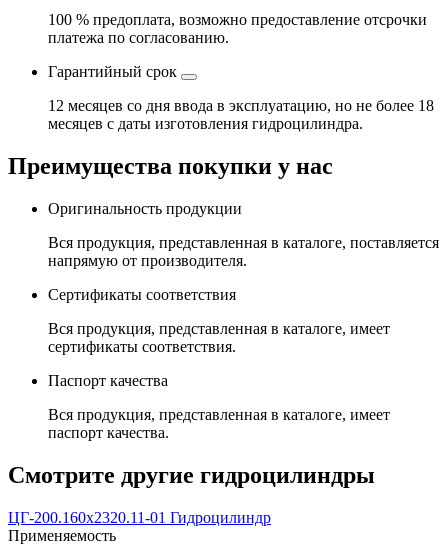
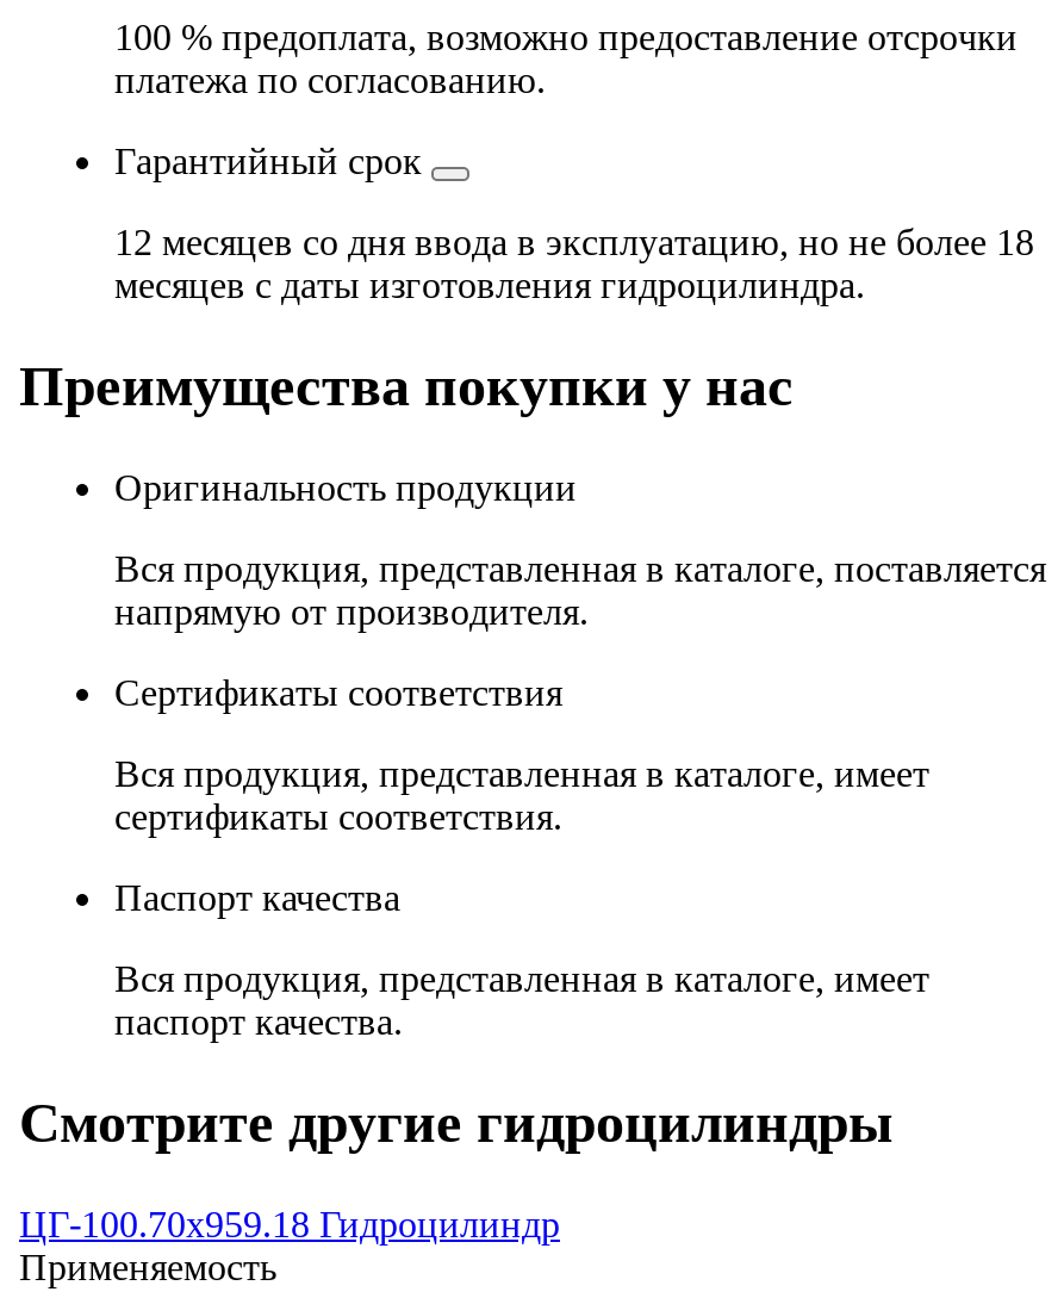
- ЦГ-200.160х2320.11-01 Гидроцилиндр
+ ЦГ-100.70х959.18 Гидроцилиндр
